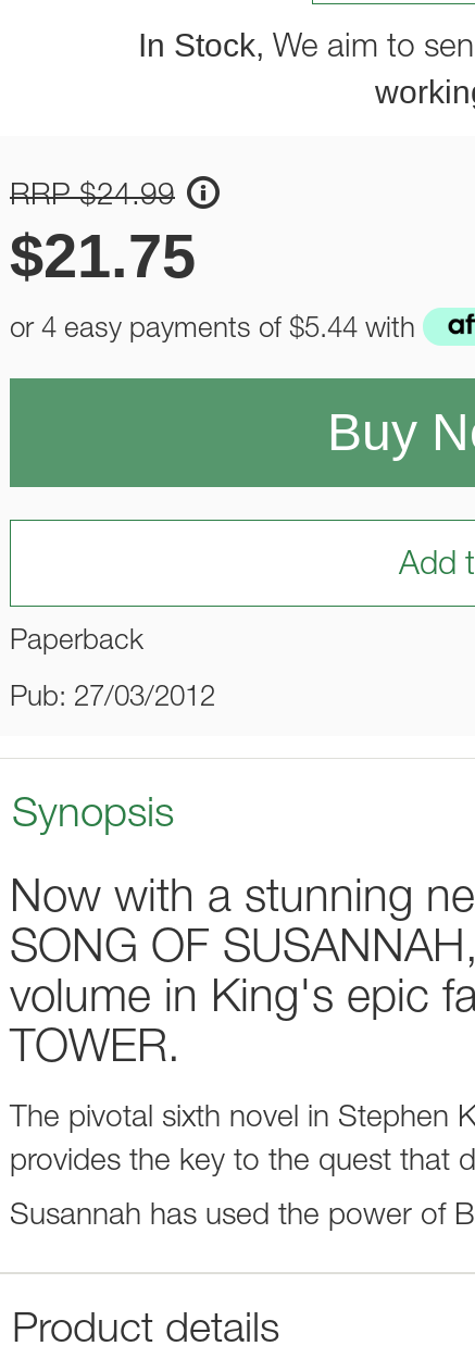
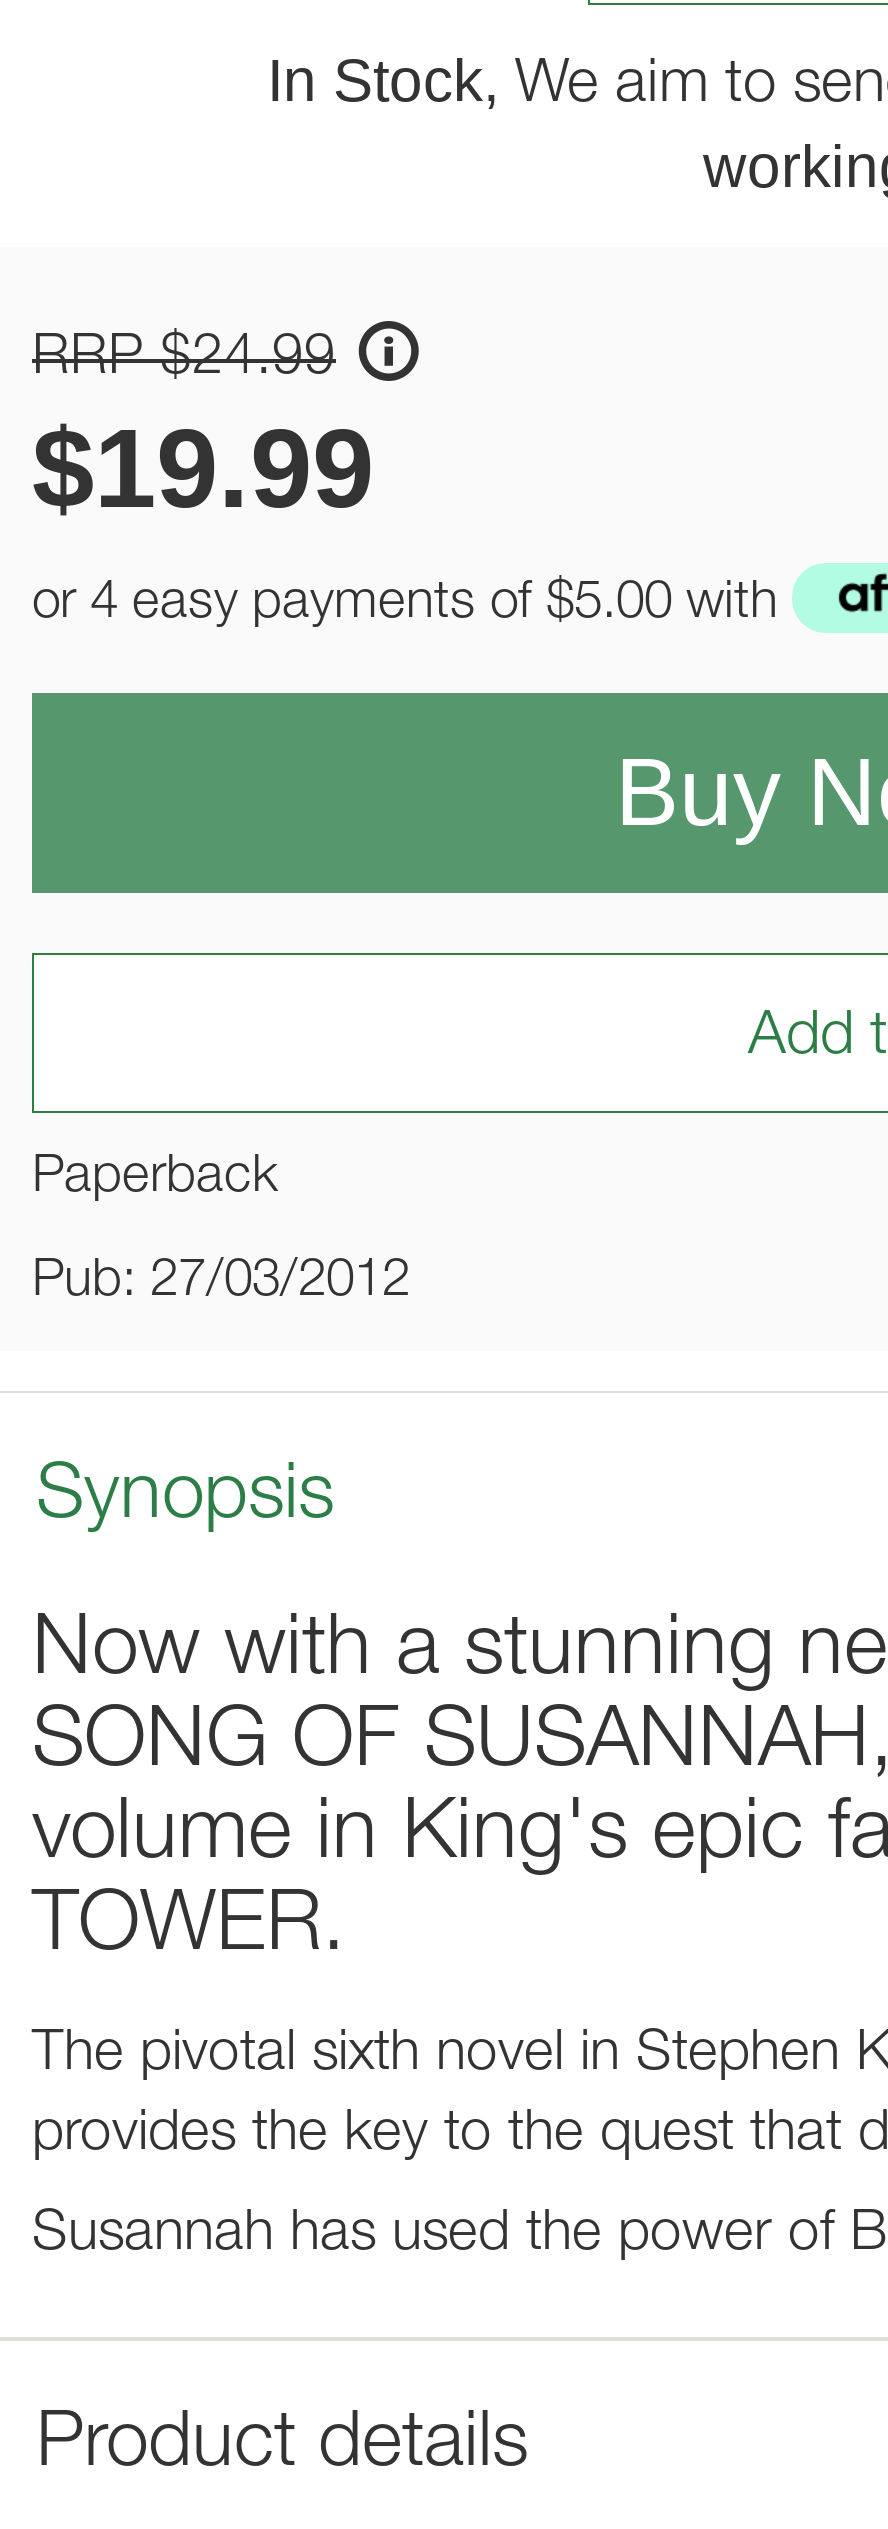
- $21.75
+ $19.99

- or 4 easy payments of $5.44 with
+ or 4 easy payments of $5.00 with
